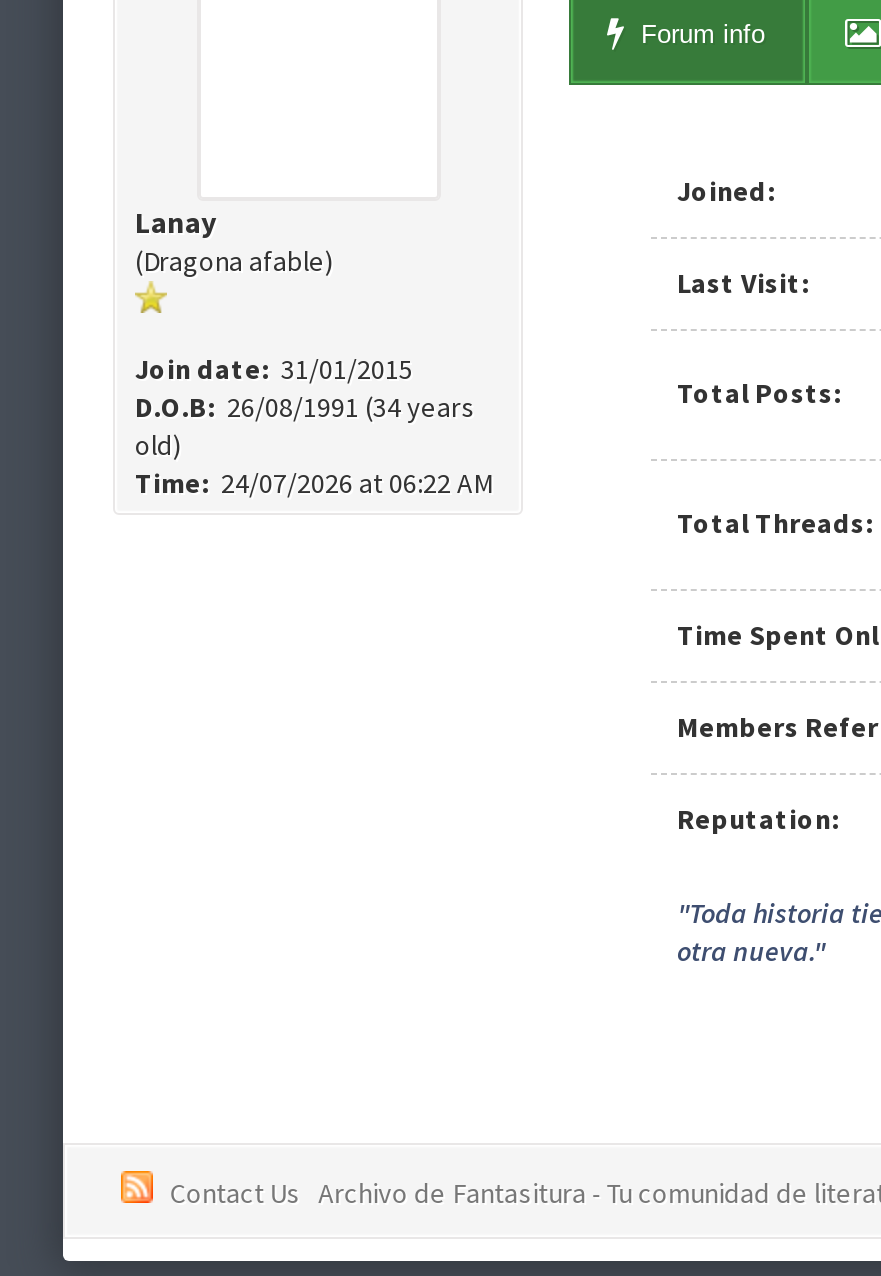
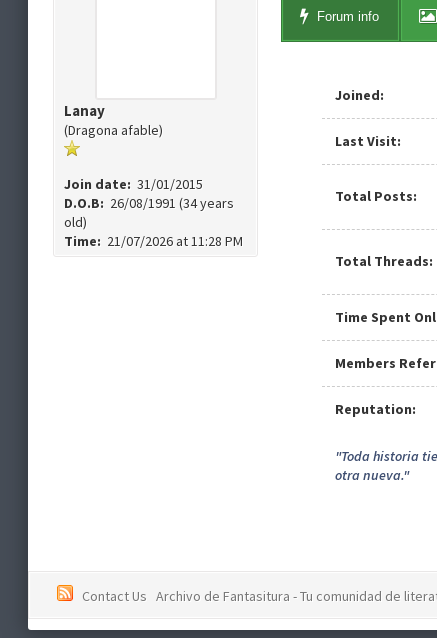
- Time: 24/07/2026 at 06:22 AM
+ Time: 21/07/2026 at 11:28 PM
